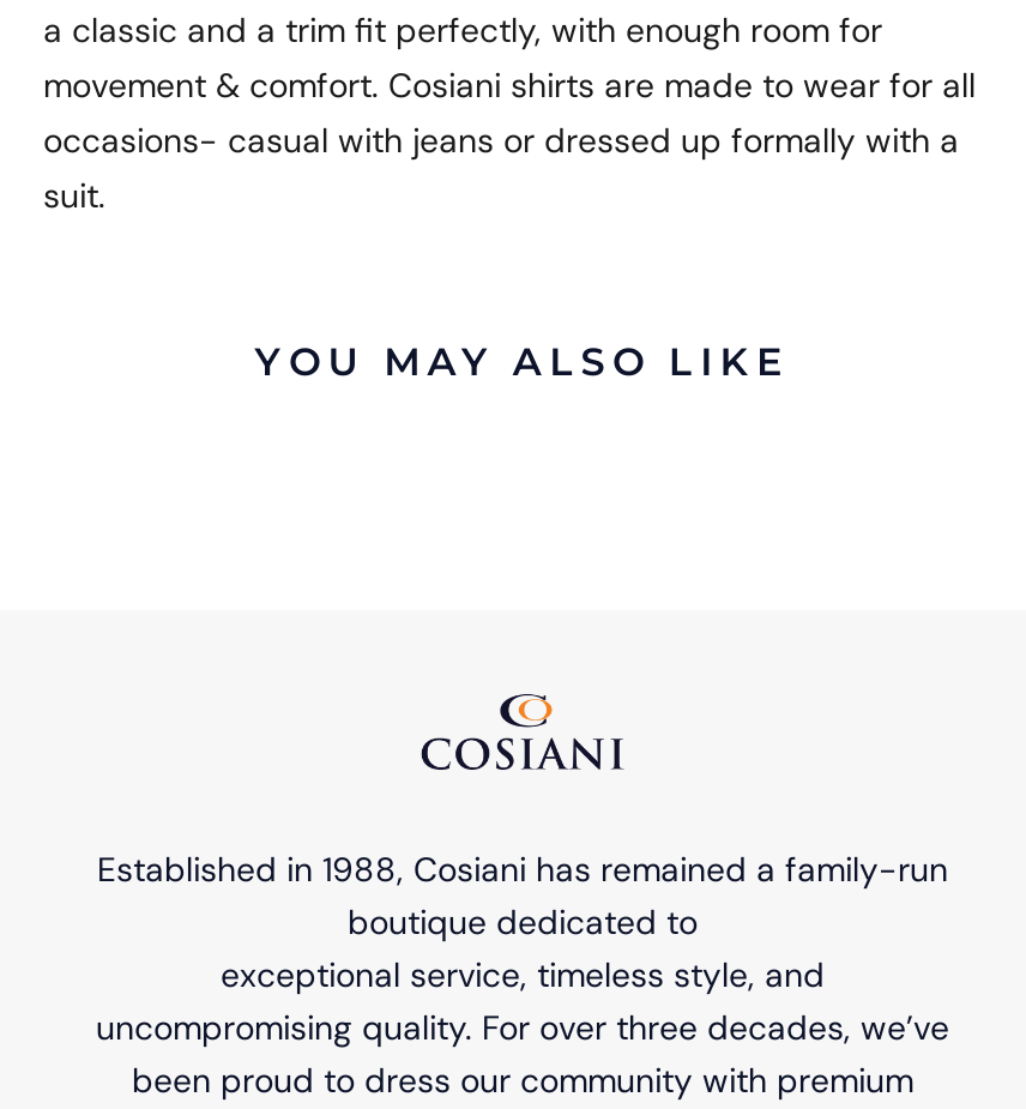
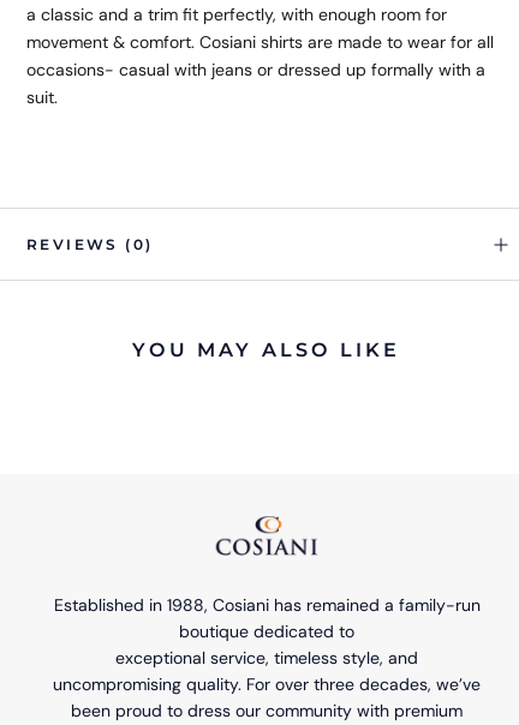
+ REVIEWS (0)
